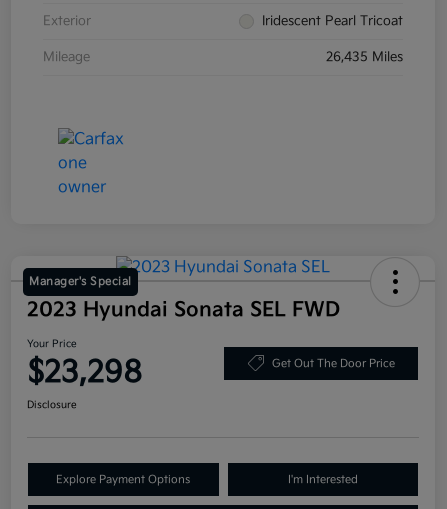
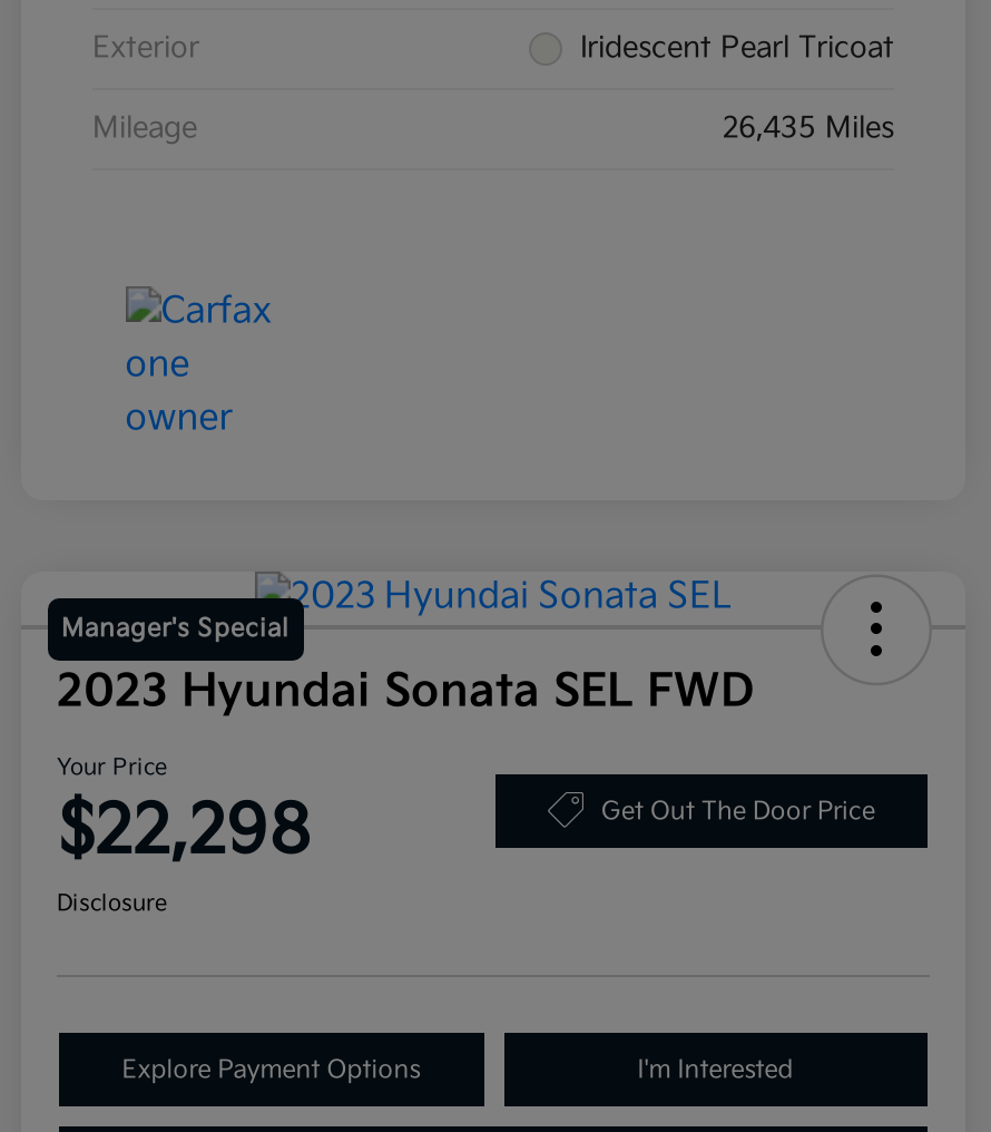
- $23,298
+ $22,298
